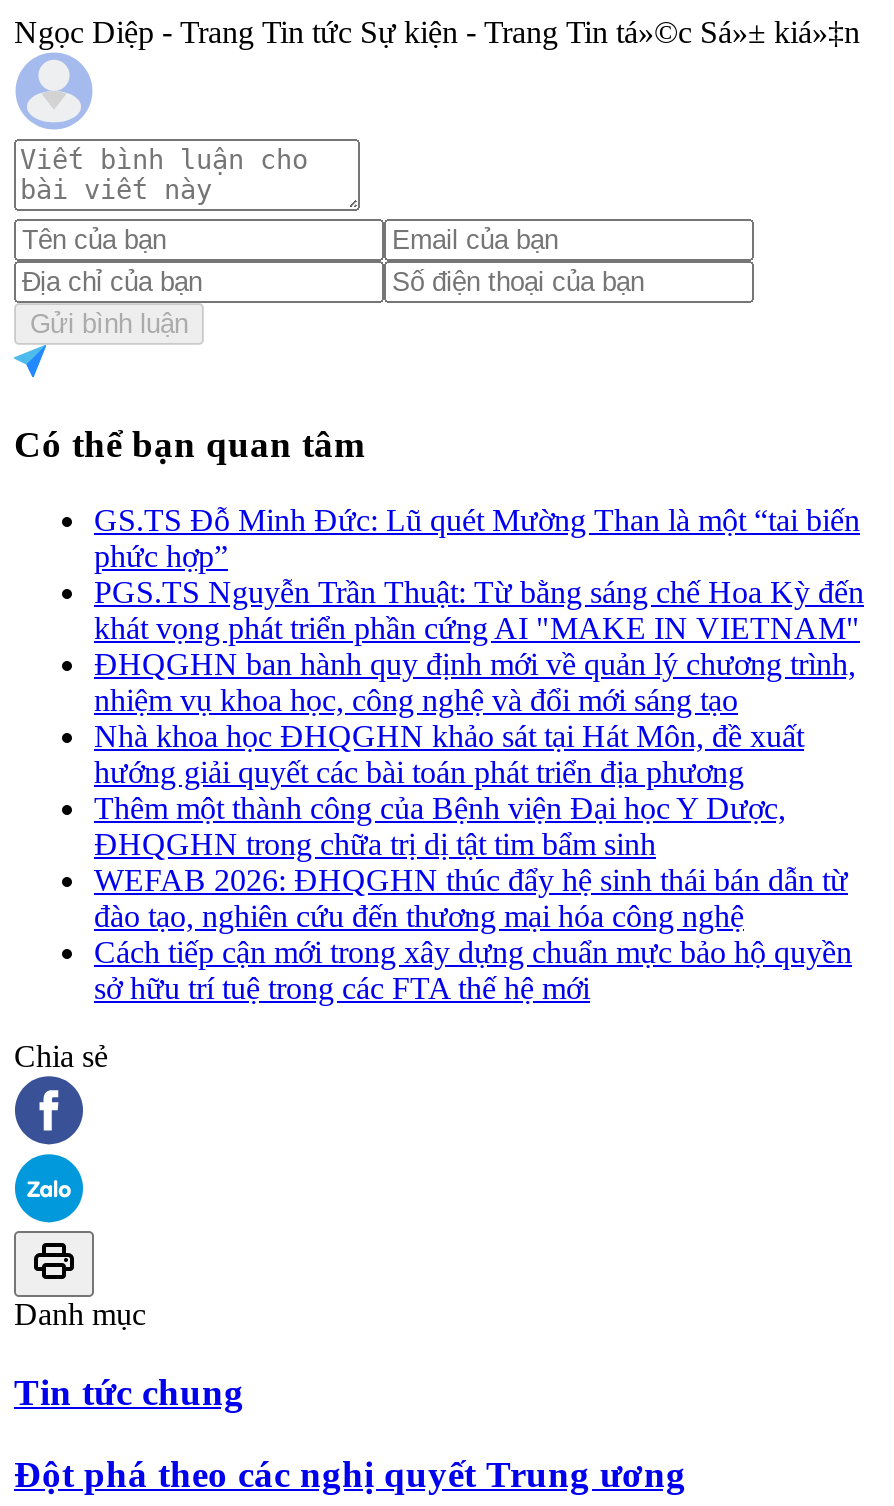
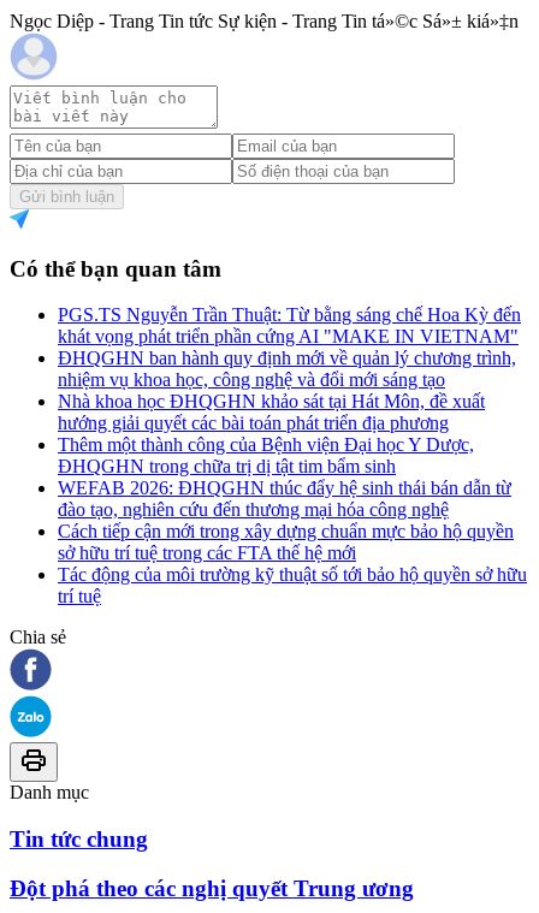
- GS.TS Đỗ Minh Đức: Lũ quét Mường Than là một “tai biến
- phức hợp”

moved up: PGS.TS Nguyễn Trần Thuật: Từ bằng sáng chế Hoa Kỳ đến | khát vọng phát triển phần cứng AI "MAKE IN VIETNAM" | ĐHQGHN ban hành quy định mới về quản lý chương trình, | ... | Cách tiếp cận mới trong xây dựng chuẩn mực bảo hộ quyền | sở hữu trí tuệ trong các FTA thế hệ mới

+ Tác động của môi trường kỹ thuật số tới bảo hộ quyền sở hữu
+ trí tuệ
